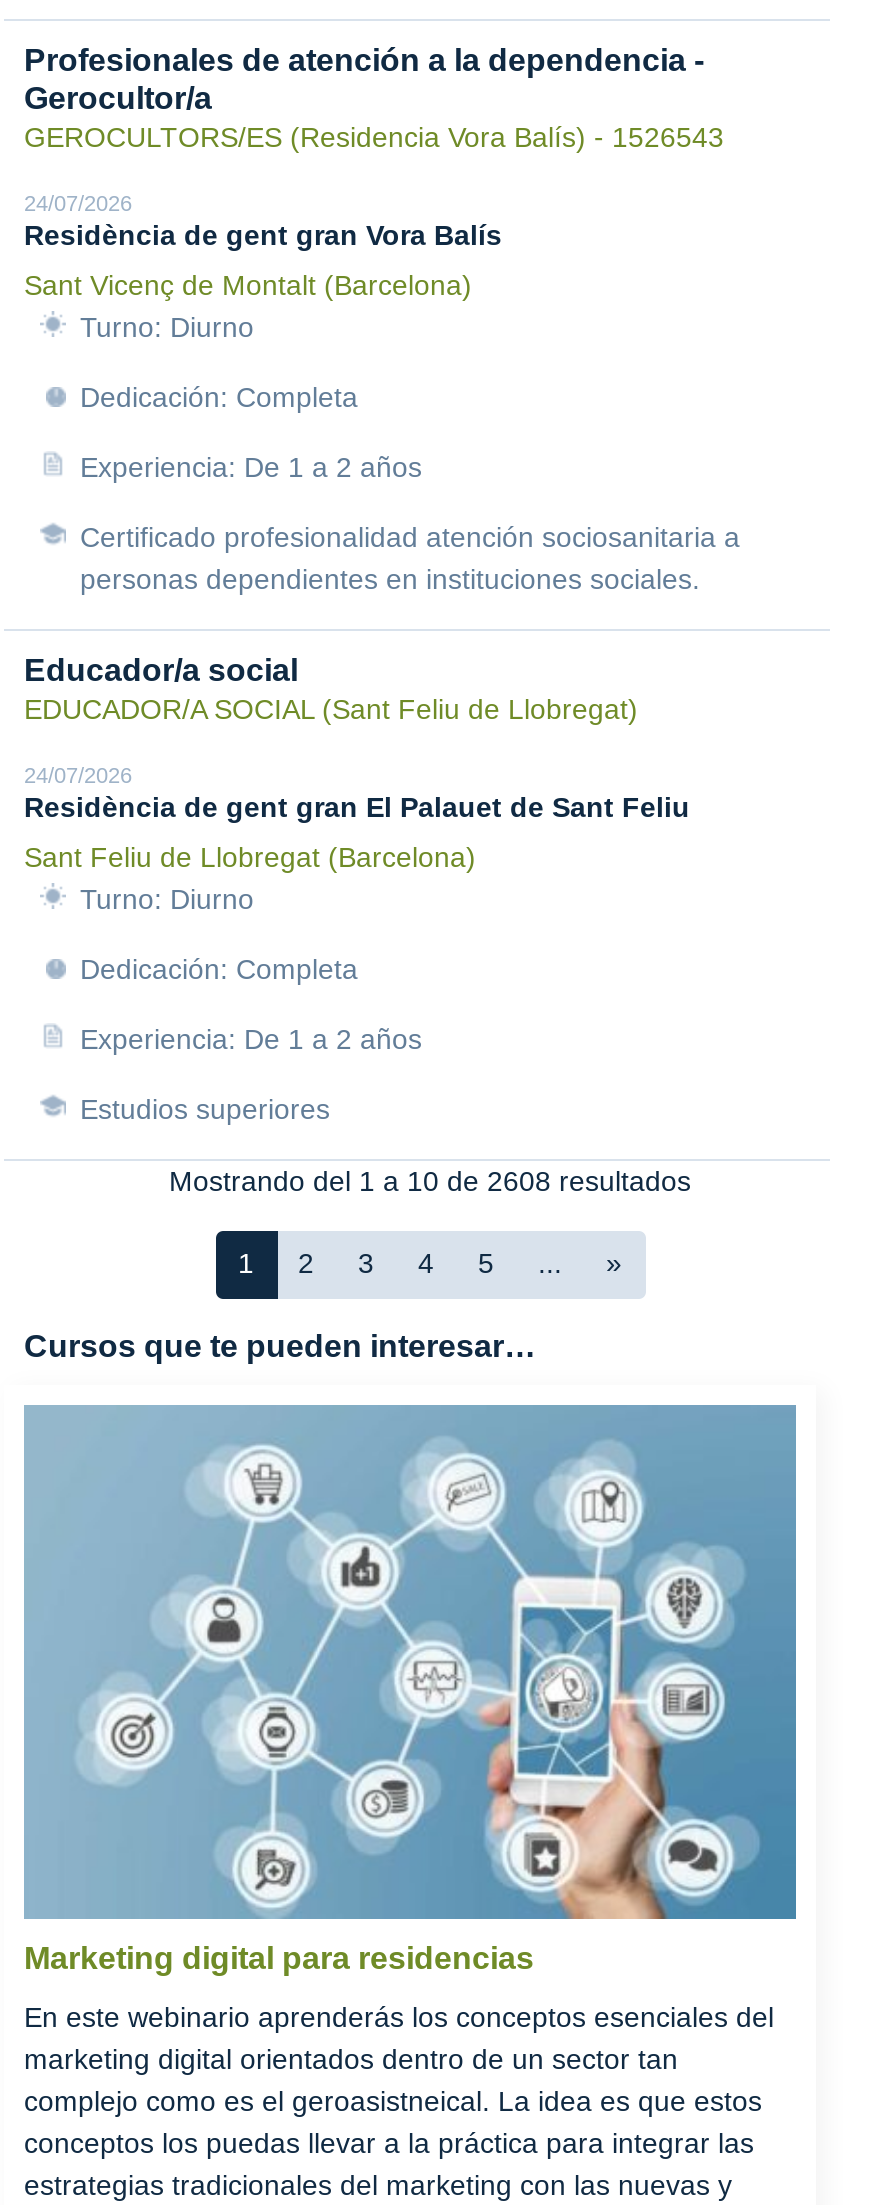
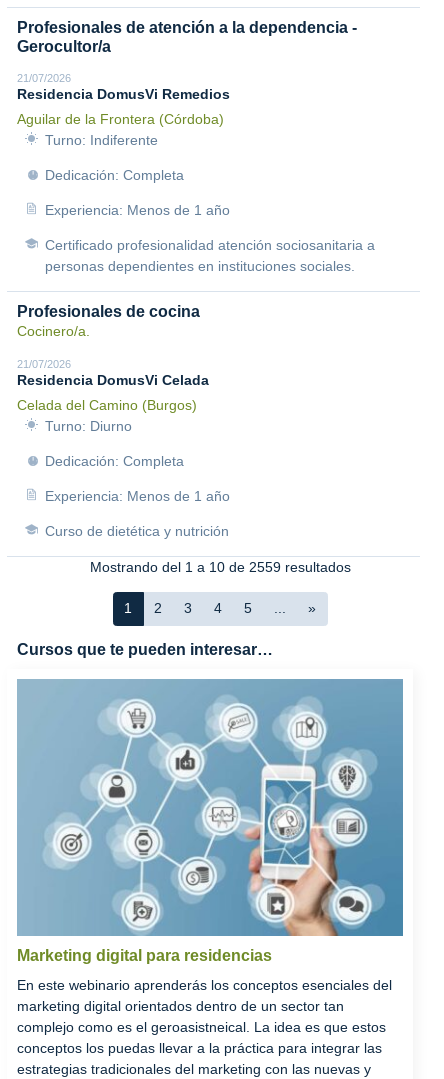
- GEROCULTORS/ES (Residencia Vora Balís) - 1526543
- 24/07/2026
- Residència de gent gran Vora Balís
- Sant Vicenç de Montalt (Barcelona)
- Turno: Diurno
+ 21/07/2026
+ Residencia DomusVi Remedios
+ Aguilar de la Frontera (Córdoba)
+ Turno: Indiferente

- Experiencia: De 1 a 2 años
+ Experiencia: Menos de 1 año

- Educador/a social
- EDUCADOR/A SOCIAL (Sant Feliu de Llobregat)
+ Profesionales de cocina
+ Cocinero/a.

- 24/07/2026
- Residència de gent gran El Palauet de Sant Feliu
+ 21/07/2026
+ Residencia DomusVi Celada

- Sant Feliu de Llobregat (Barcelona)
+ Celada del Camino (Burgos)

- Experiencia: De 1 a 2 años
+ Experiencia: Menos de 1 año

- Estudios superiores
+ Curso de dietética y nutrición

- Mostrando del 1 a 10 de 2608 resultados
+ Mostrando del 1 a 10 de 2559 resultados
